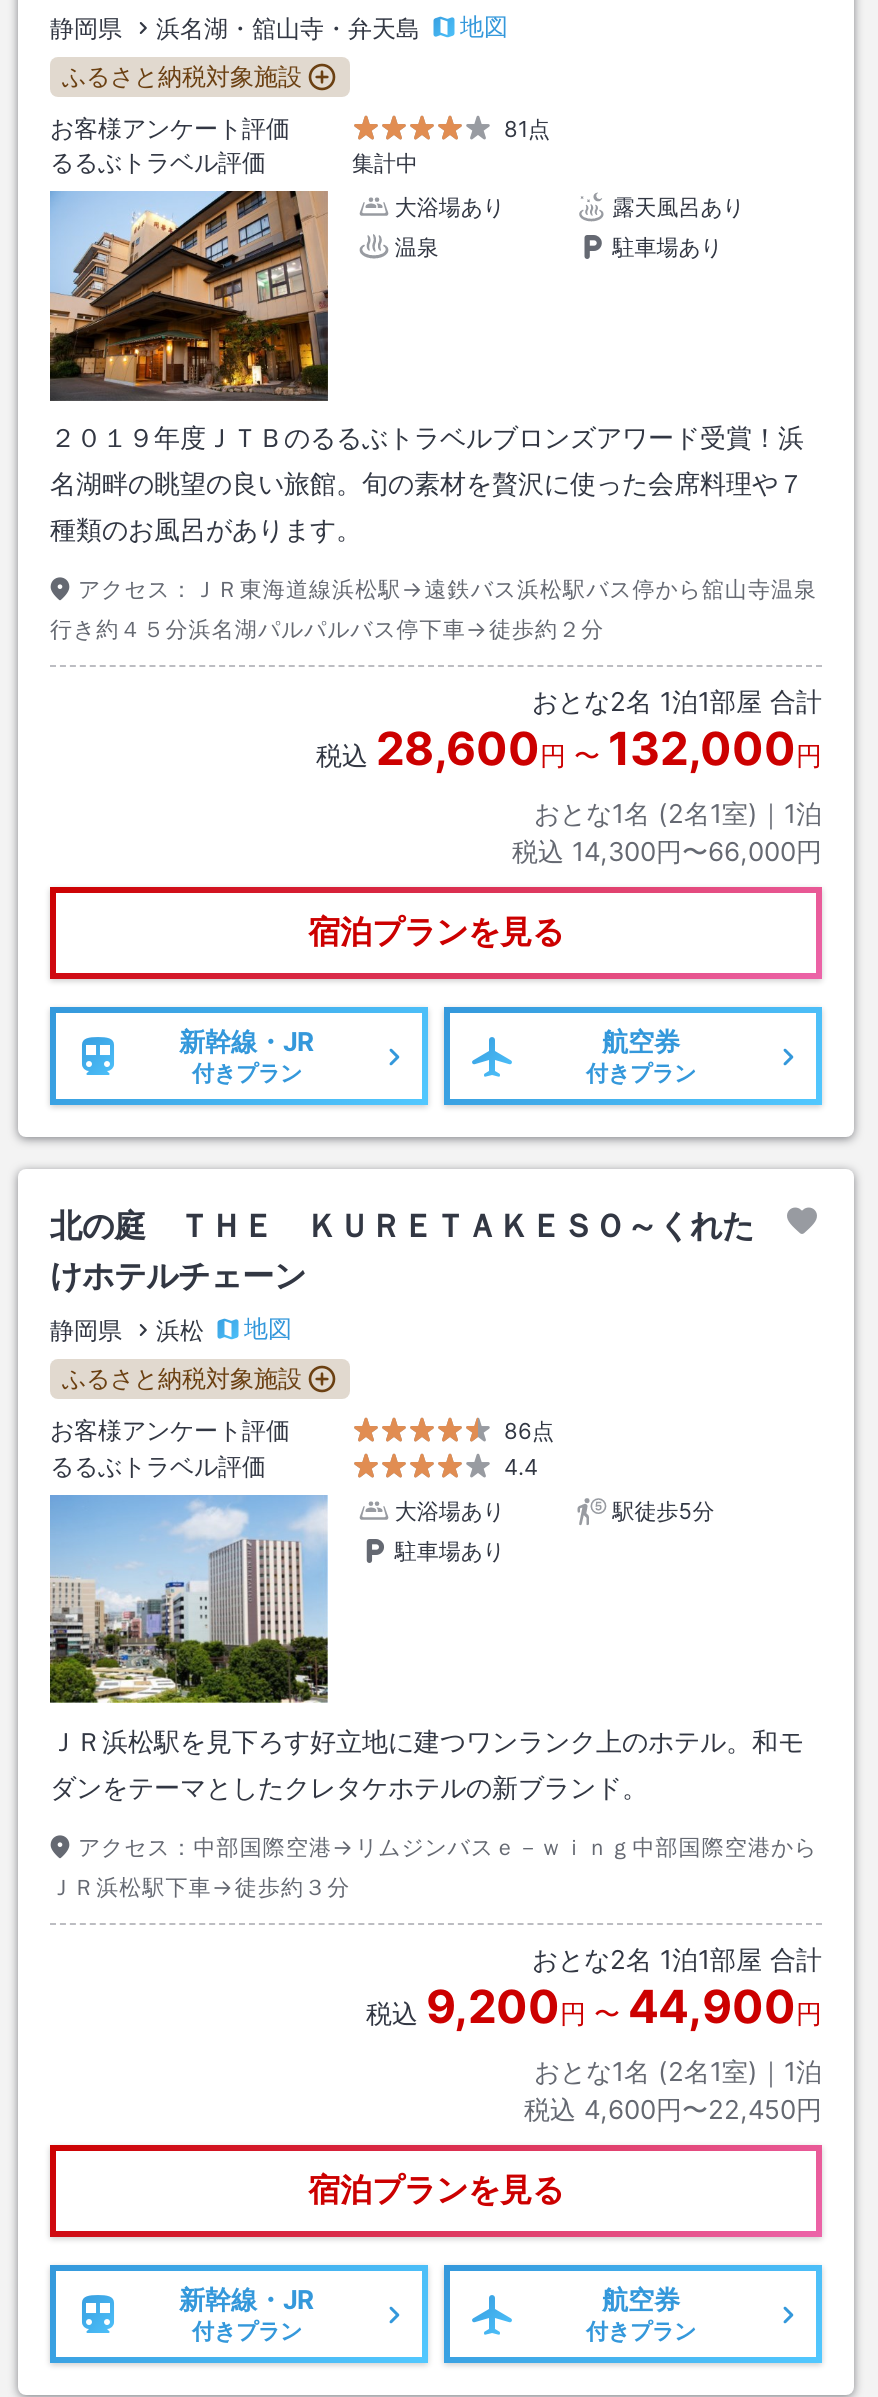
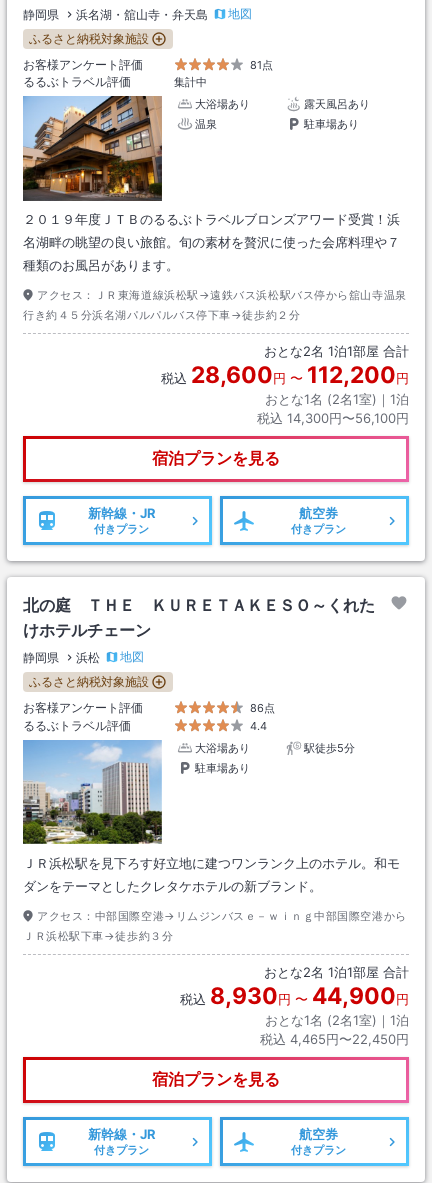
- おとな2名 1泊1部屋 合計
+ おとな2名1泊1部屋 合計

- 税込28,600円〜132,000円
+ 税込28,600円〜112,200円

- 税込 14,300円〜66,000円
+ 税込 14,300円〜56,100円

- おとな2名 1泊1部屋 合計
+ おとな2名1泊1部屋 合計

- 税込9,200円〜44,900円
+ 税込8,930円〜44,900円

- 税込 4,600円〜22,450円
+ 税込 4,465円〜22,450円
